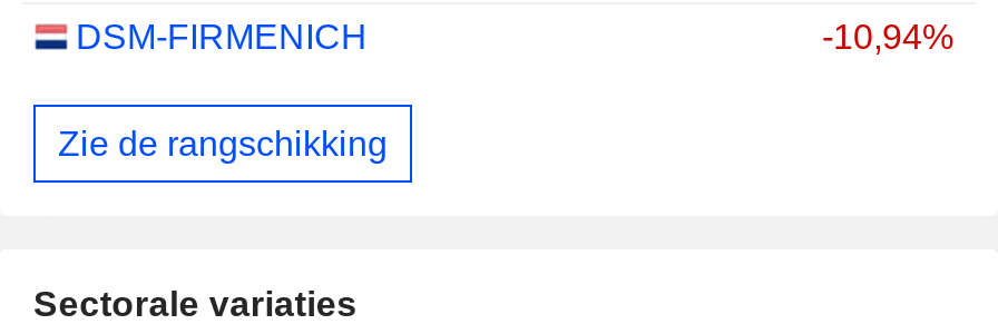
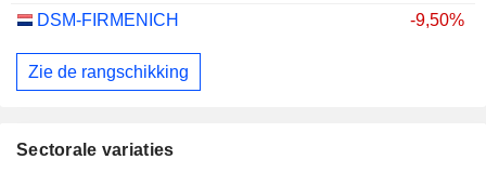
- -10,94%
+ -9,50%
